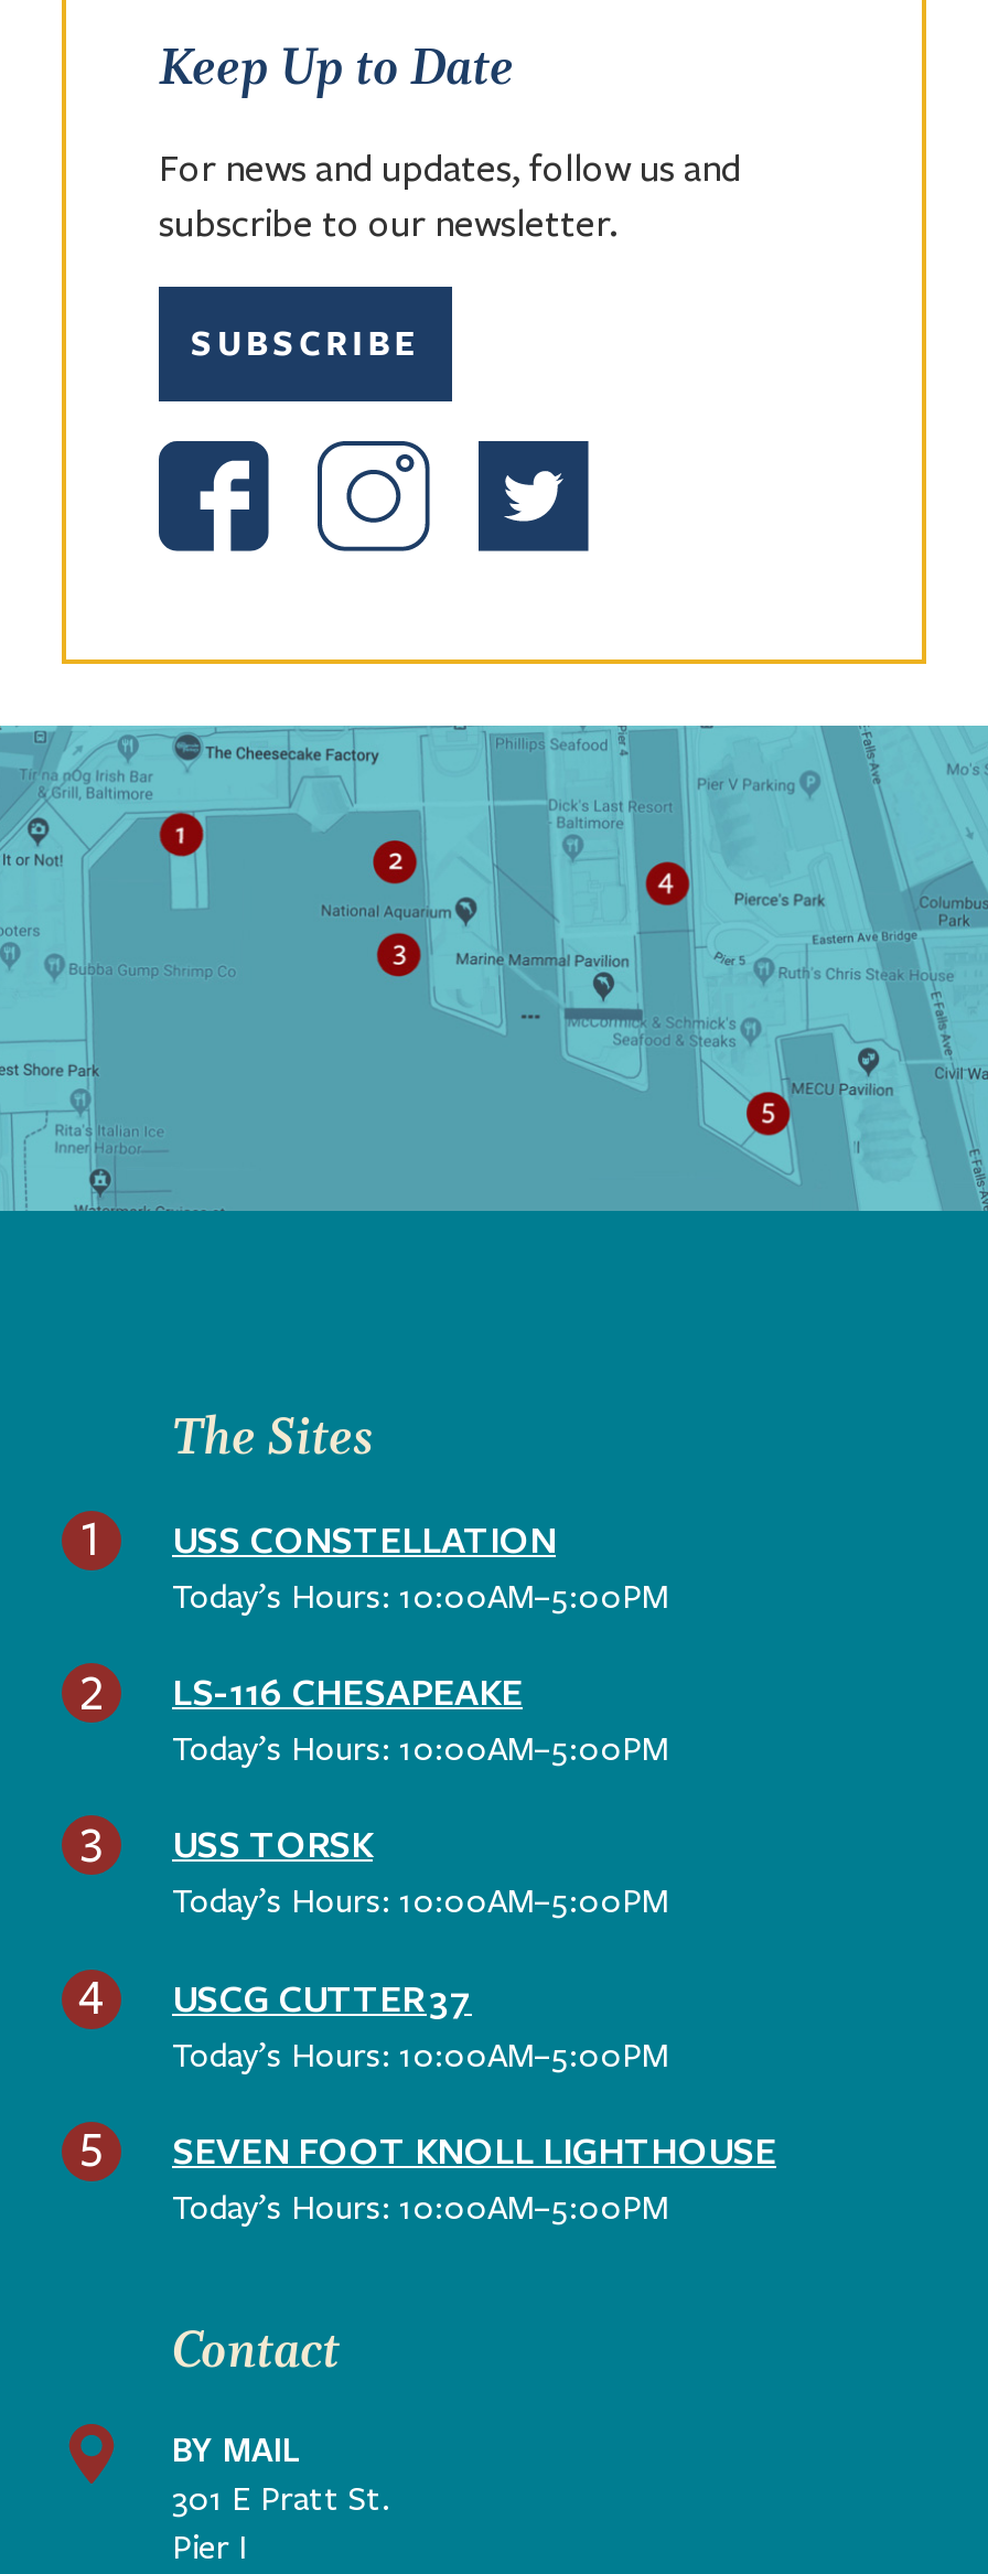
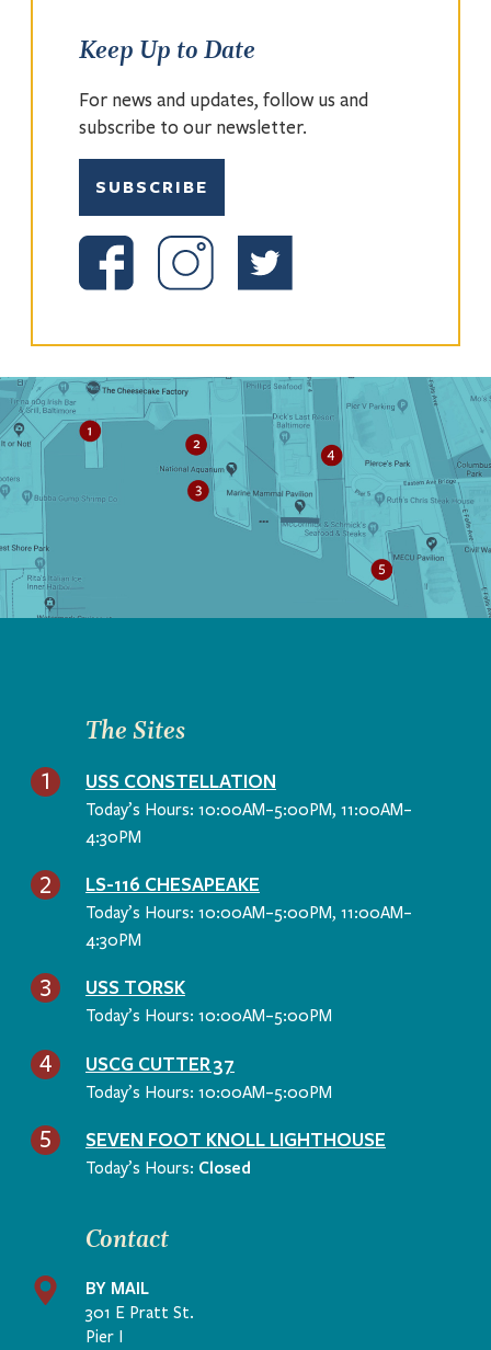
- Today’s Hours: 10:00AM–5:00PM
+ Today’s Hours: 10:00AM–5:00PM, 11:00AM–
+ 4:30PM

- Today’s Hours: 10:00AM–5:00PM
+ Today’s Hours: 10:00AM–5:00PM, 11:00AM–
+ 4:30PM

- Today’s Hours: 10:00AM–5:00PM
+ Today’s Hours: Closed
